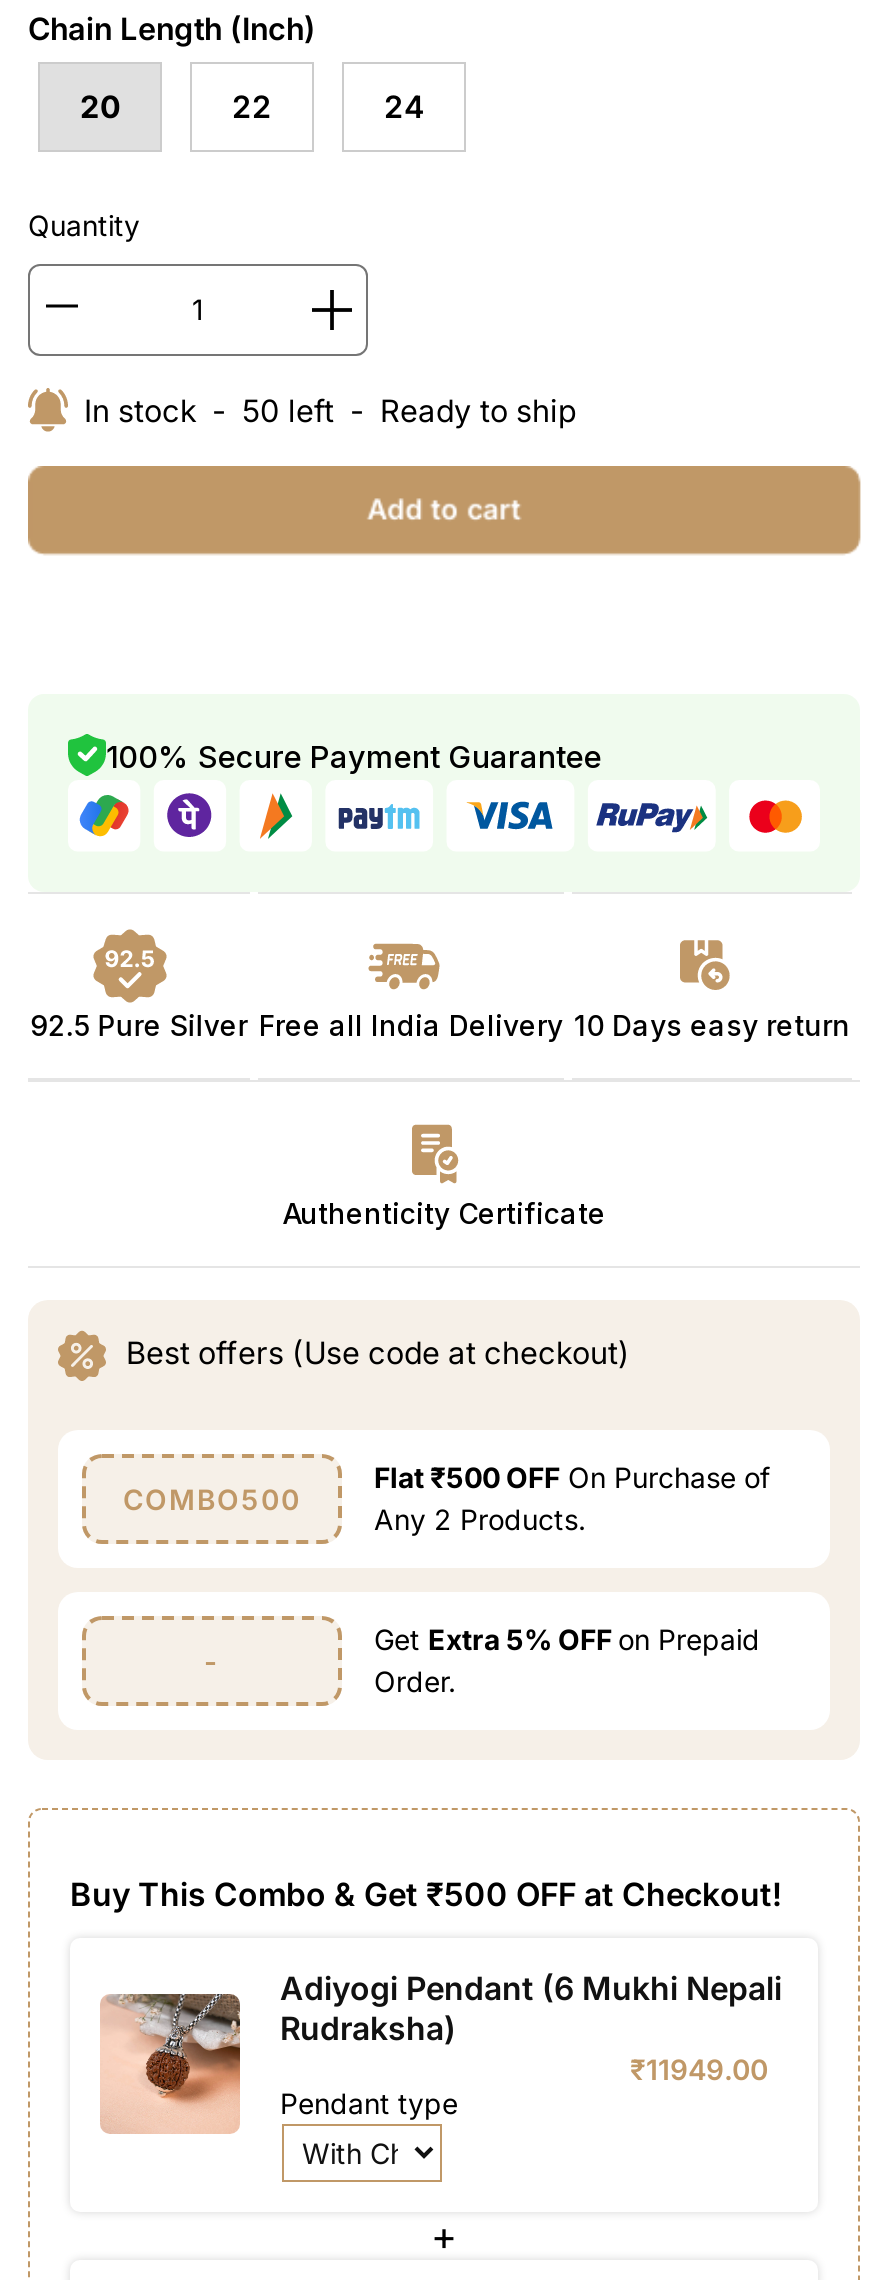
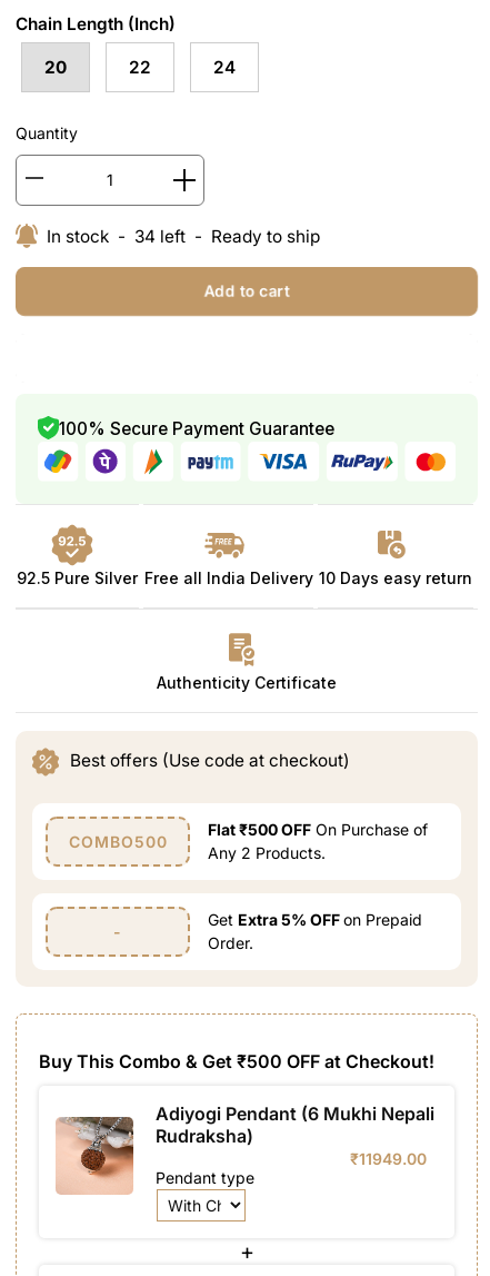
- In stock - 50 left - Ready to ship
+ In stock - 34 left - Ready to ship
